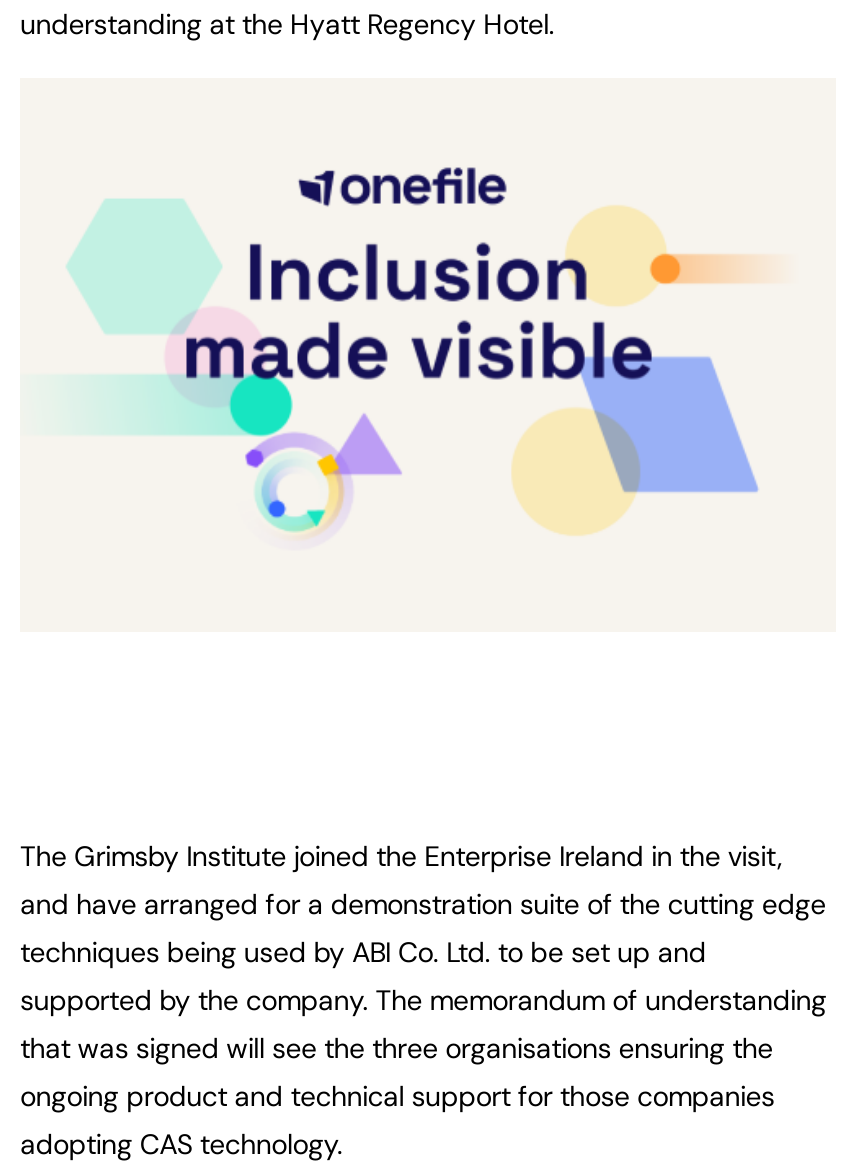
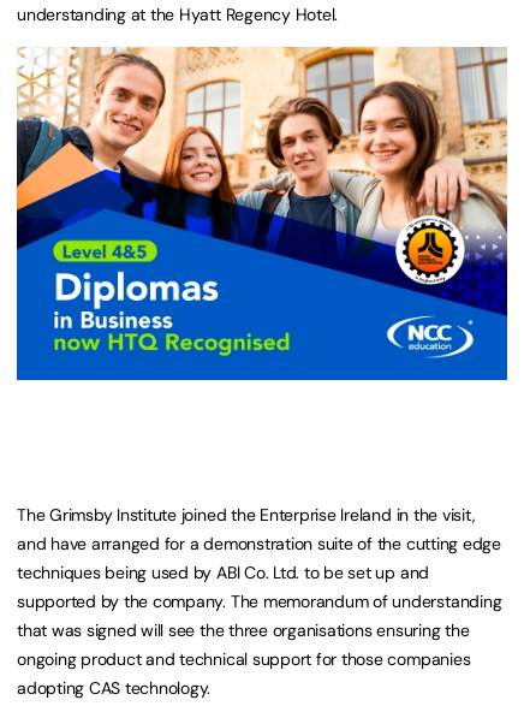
- [image]
+ [image]
